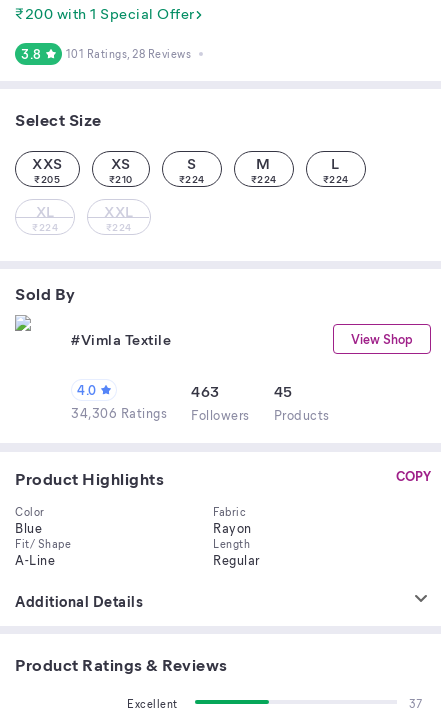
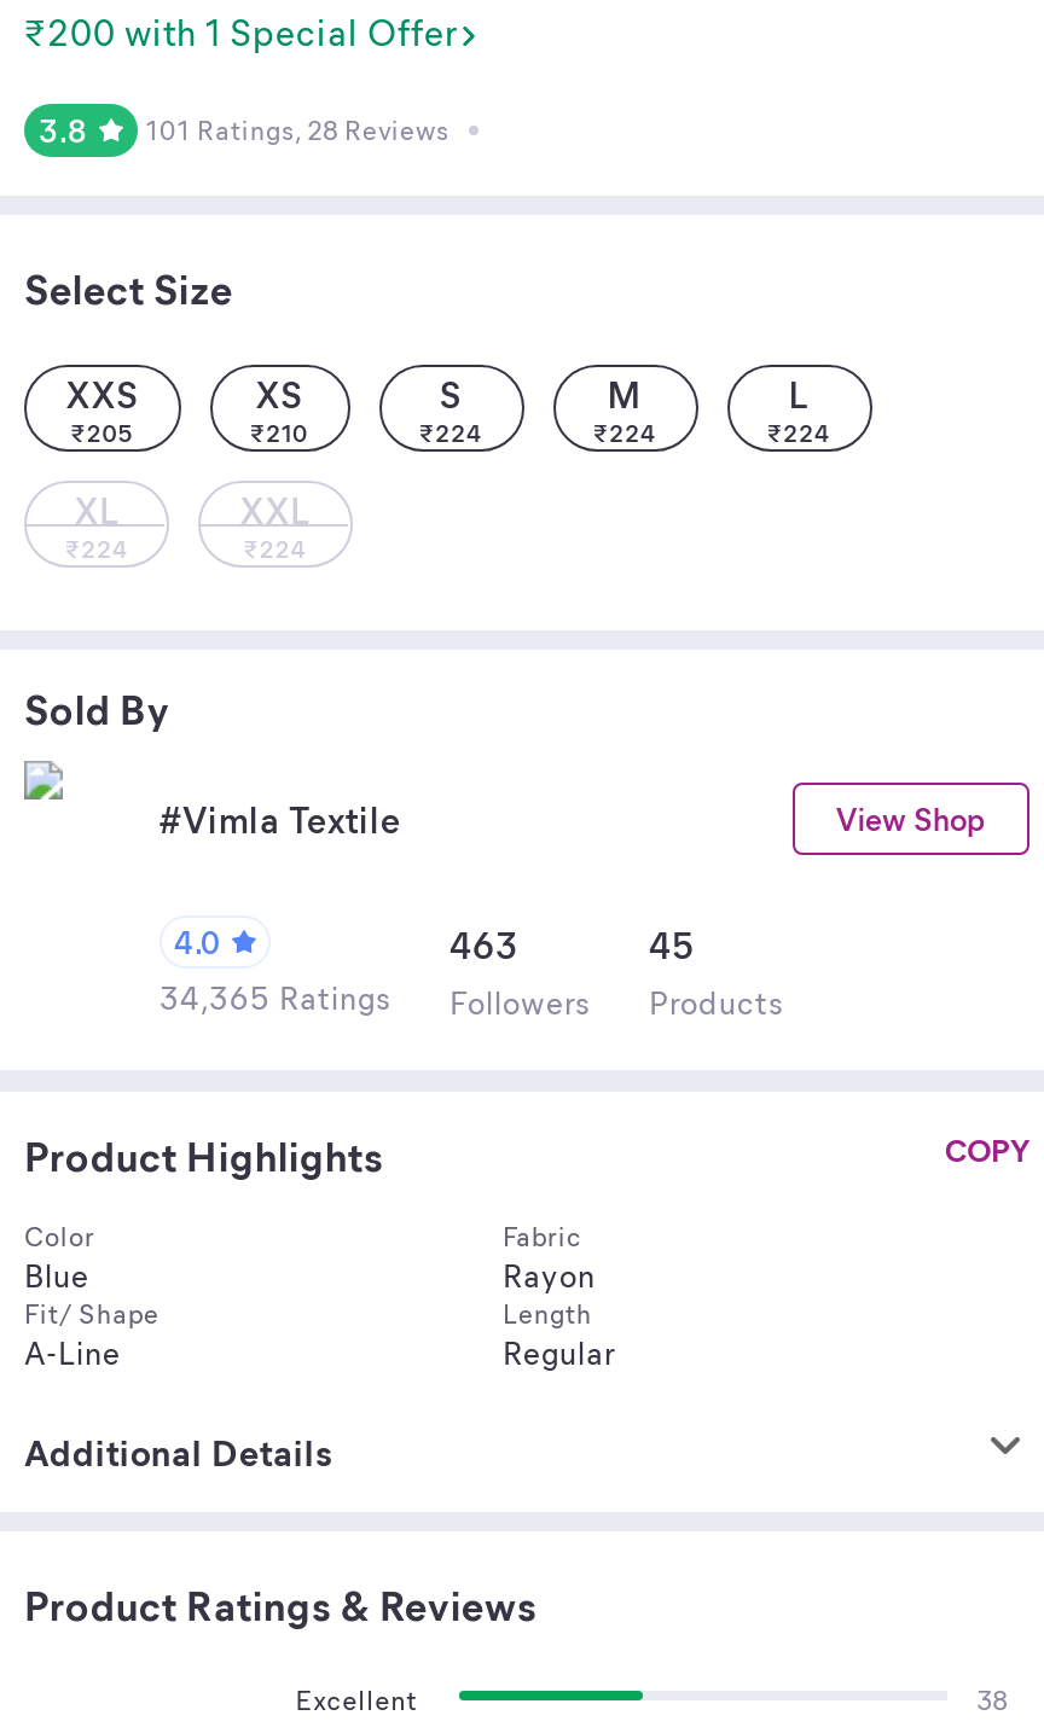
- 34,306 Ratings Followers Products
+ 34,365 Ratings Followers Products

- 37
+ 38
